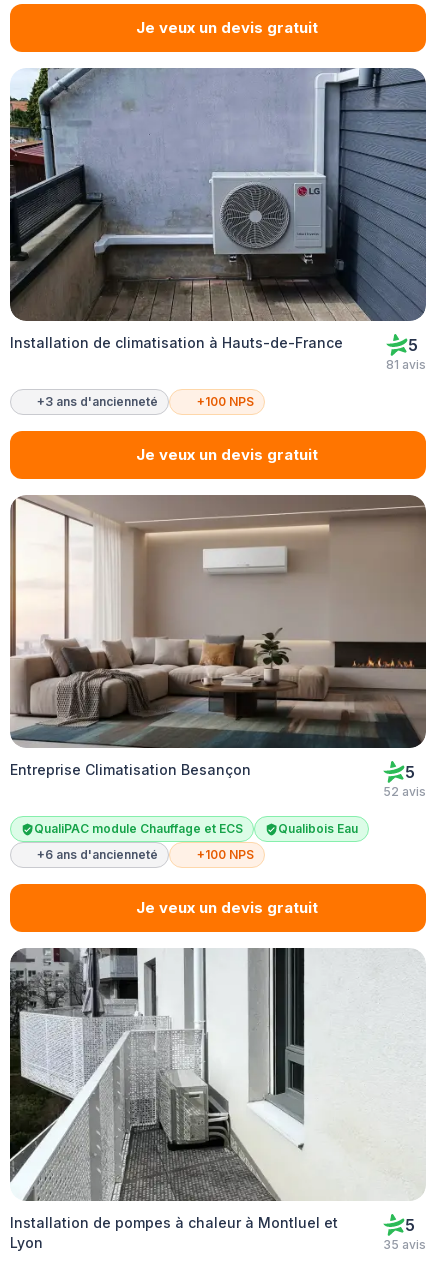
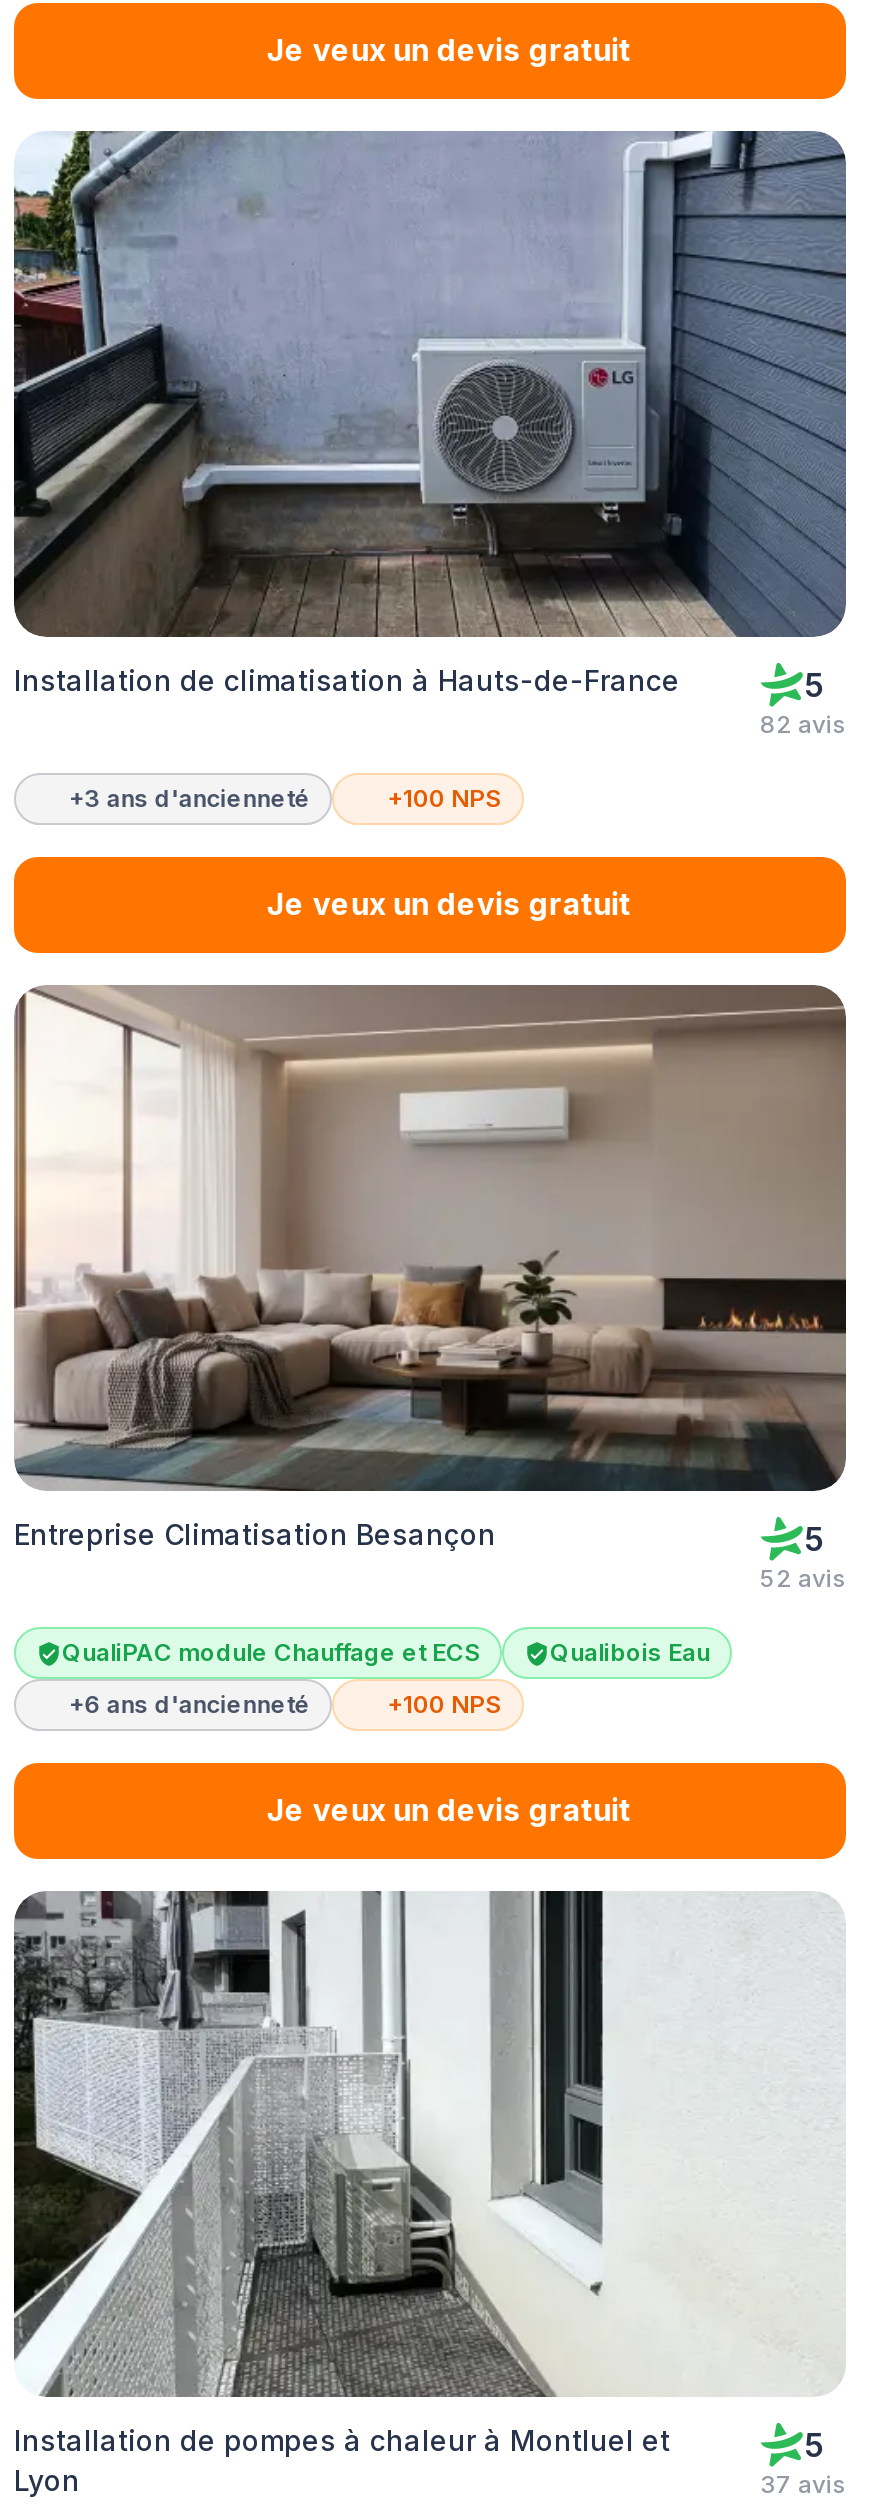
- 81 avis
+ 82 avis

- 35 avis
+ 37 avis
